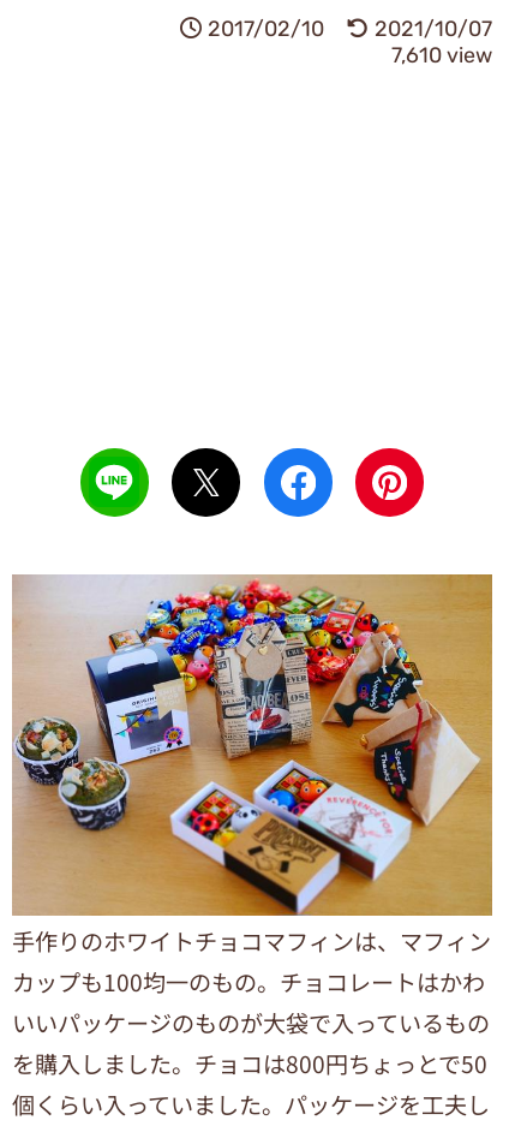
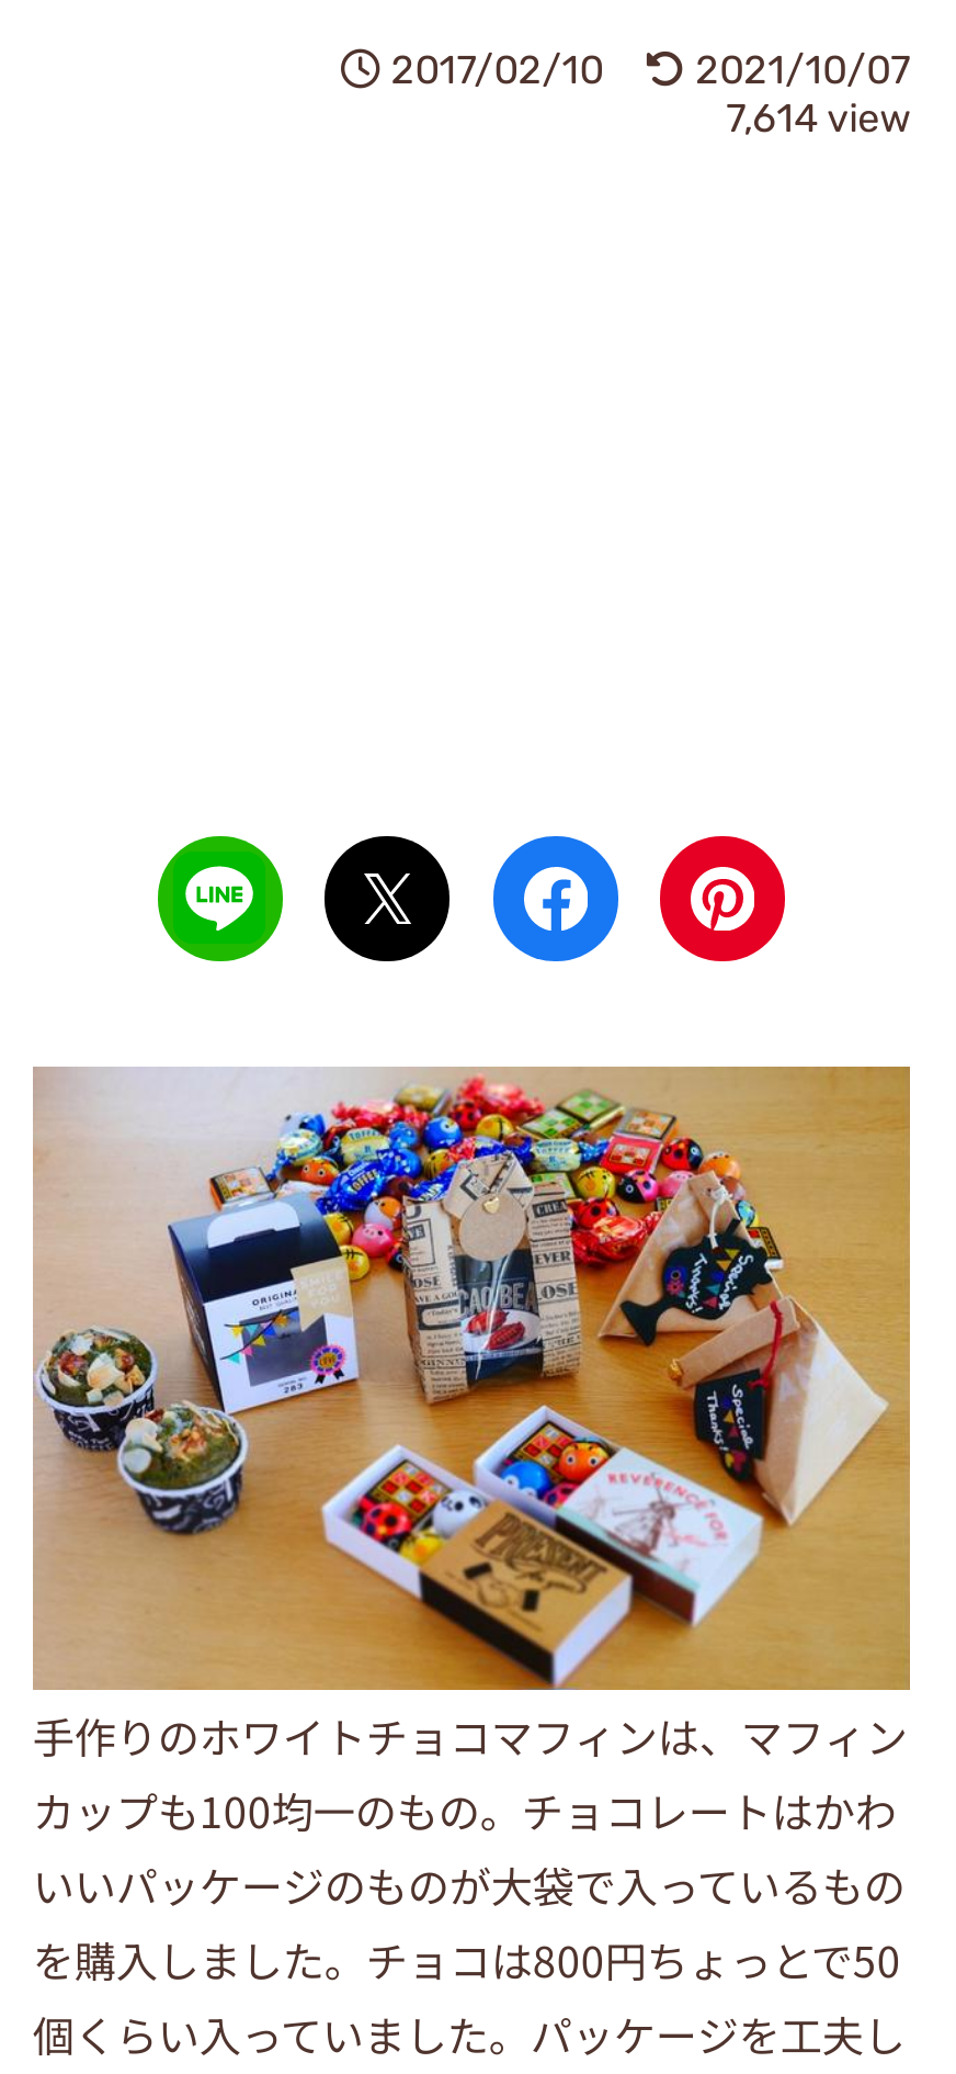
- 7,610 view
+ 7,614 view
